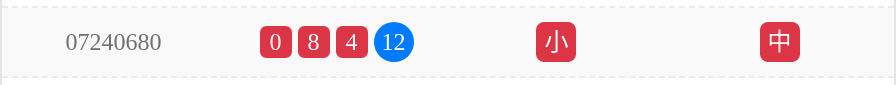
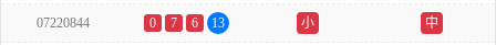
- 07240680
+ 07220844

- 8
+ 7

- 4
+ 6

- 12
+ 13
